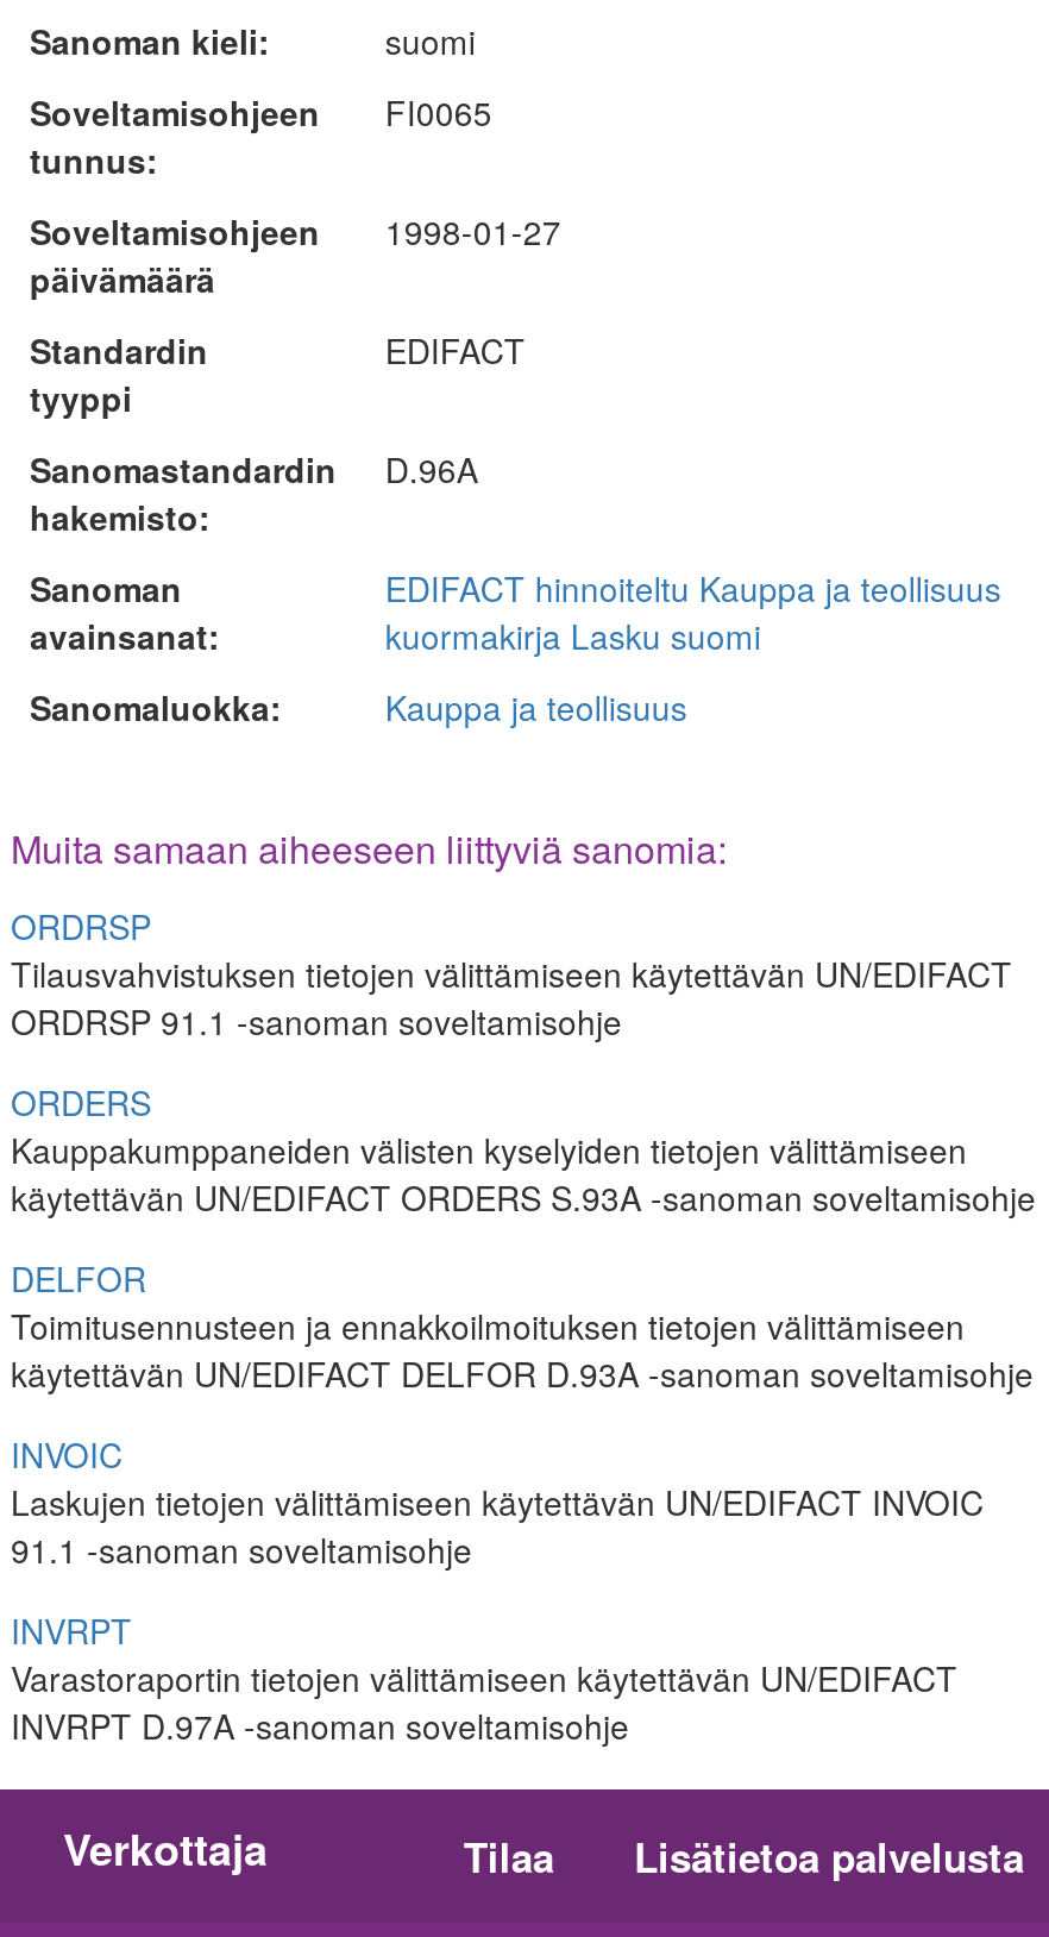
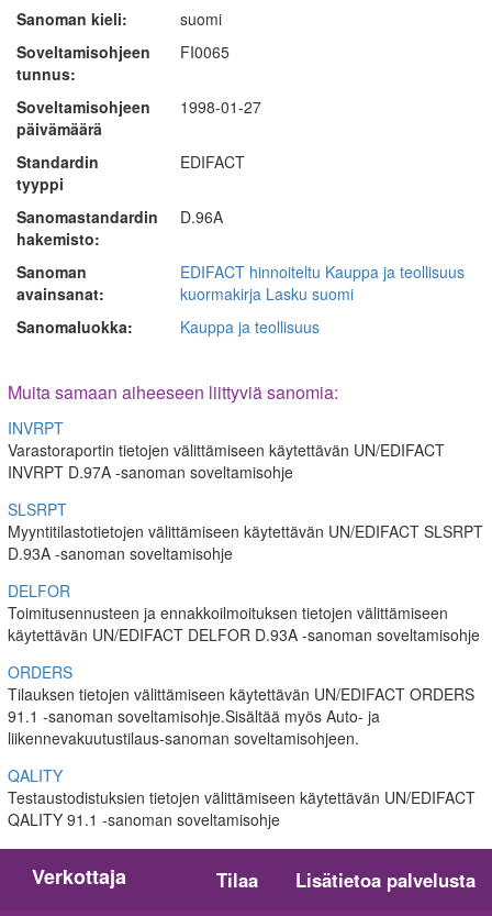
- ORDRSP
- Tilausvahvistuksen tietojen välittämiseen käytettävän UN/EDIFACT
- ORDRSP 91.1 -sanoman soveltamisohje
- Kauppakumppaneiden välisten kyselyiden tietojen välittämiseen
- käytettävän UN/EDIFACT ORDERS S.93A -sanoman soveltamisohje
- INVOIC
- Laskujen tietojen välittämiseen käytettävän UN/EDIFACT INVOIC
- 91.1 -sanoman soveltamisohje

moved down: DELFOR | Toimitusennusteen ja ennakkoilmoituksen tietojen välittämiseen | käytettävän UN/EDIFACT DELFOR D.93A -sanoman soveltamisohje | ORDERS

moved up: INVRPT | Varastoraportin tietojen välittämiseen käytettävän UN/EDIFACT | INVRPT D.97A -sanoman soveltamisohje

+ SLSRPT
+ Myyntitilastotietojen välittämiseen käytettävän UN/EDIFACT SLSRPT
+ D.93A -sanoman soveltamisohje
+ Tilauksen tietojen välittämiseen käytettävän UN/EDIFACT ORDERS
+ 91.1 -sanoman soveltamisohje.Sisältää myös Auto- ja
+ liikennevakuutustilaus-sanoman soveltamisohjeen.
+ QALITY
+ Testaustodistuksien tietojen välittämiseen käytettävän UN/EDIFACT
+ QALITY 91.1 -sanoman soveltamisohje
